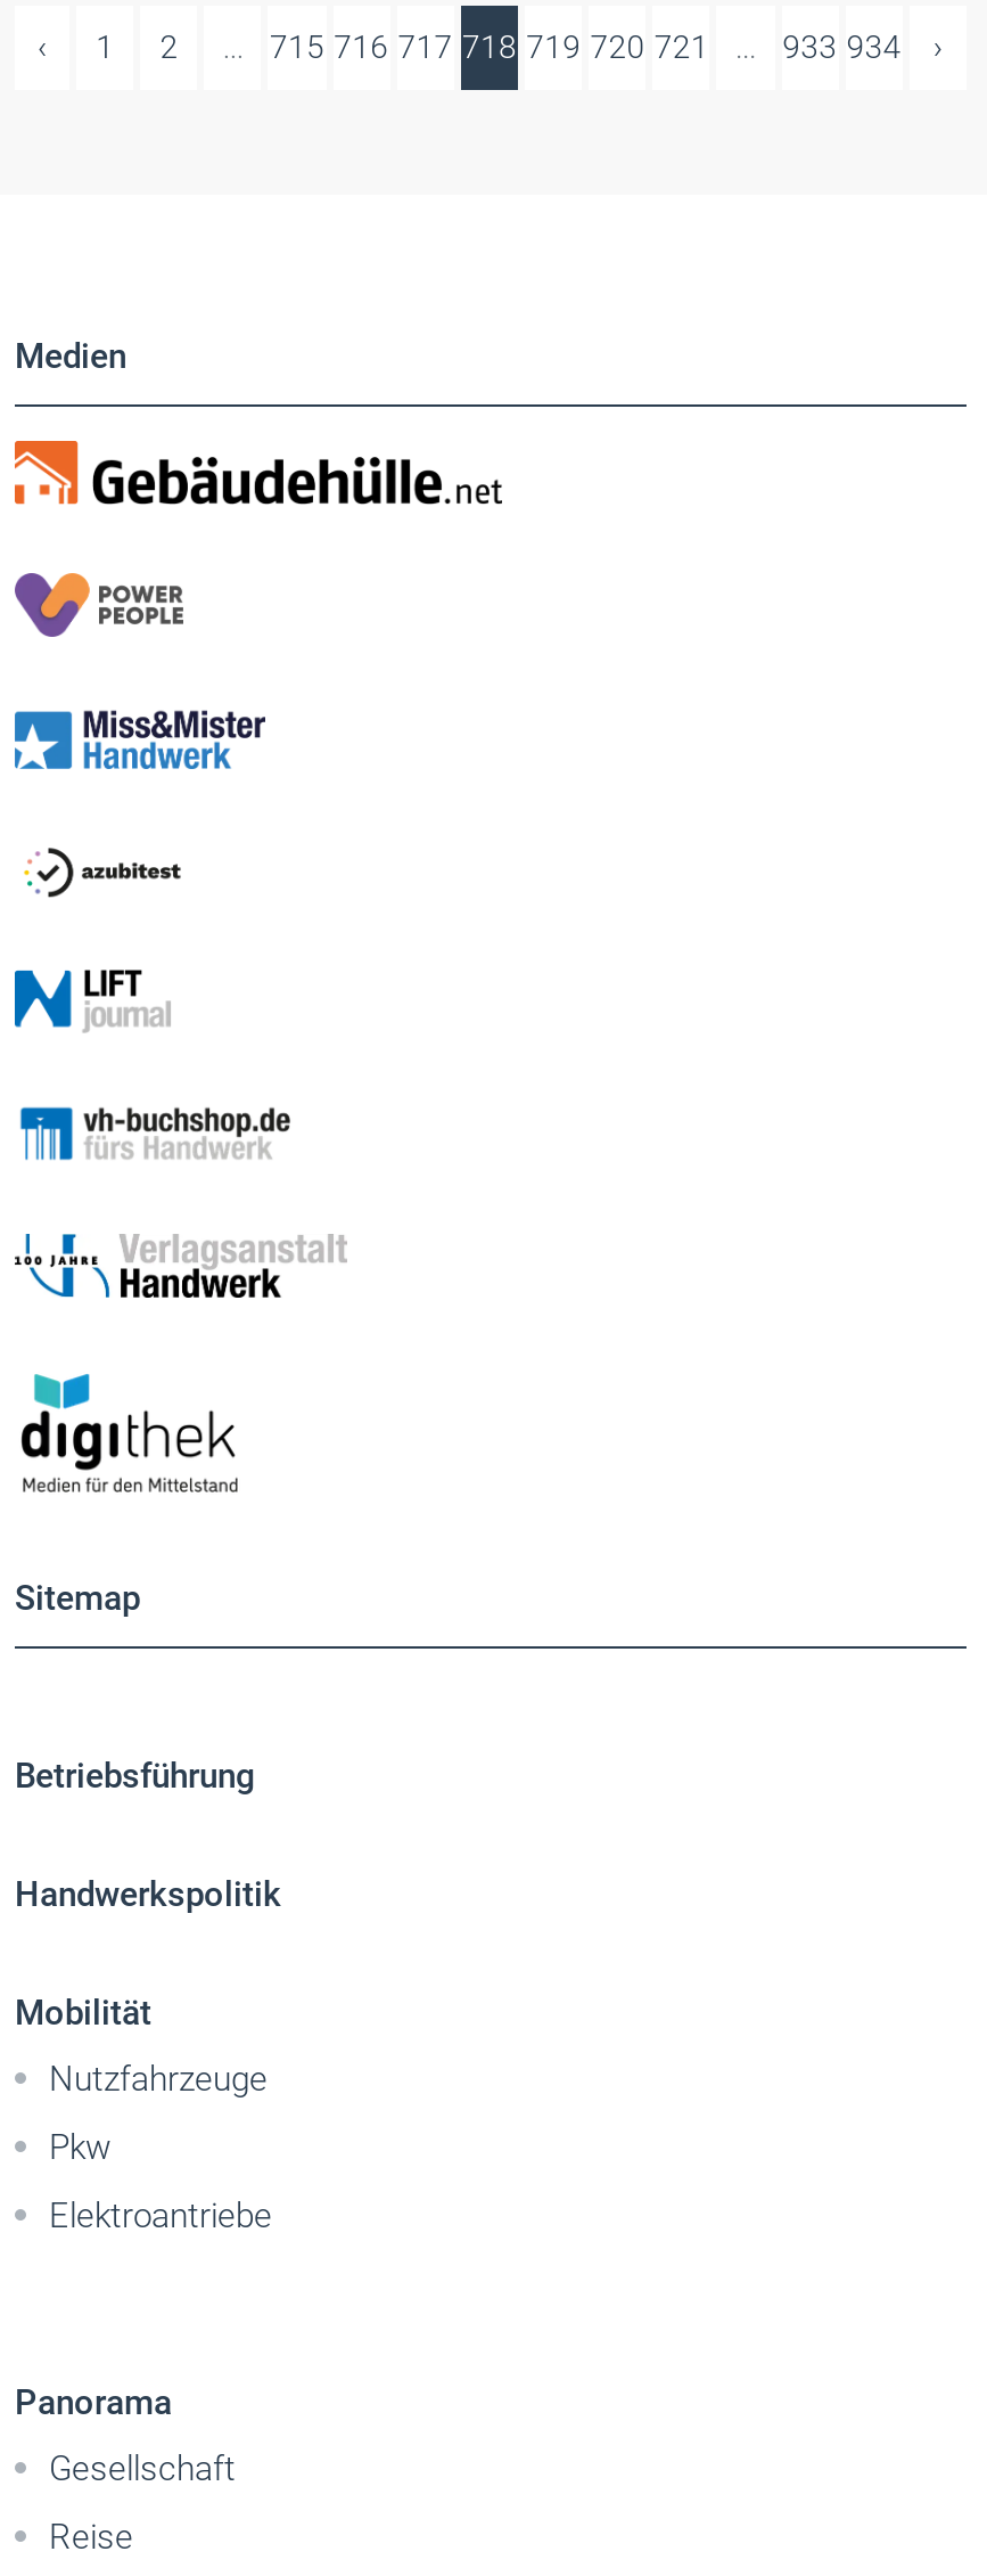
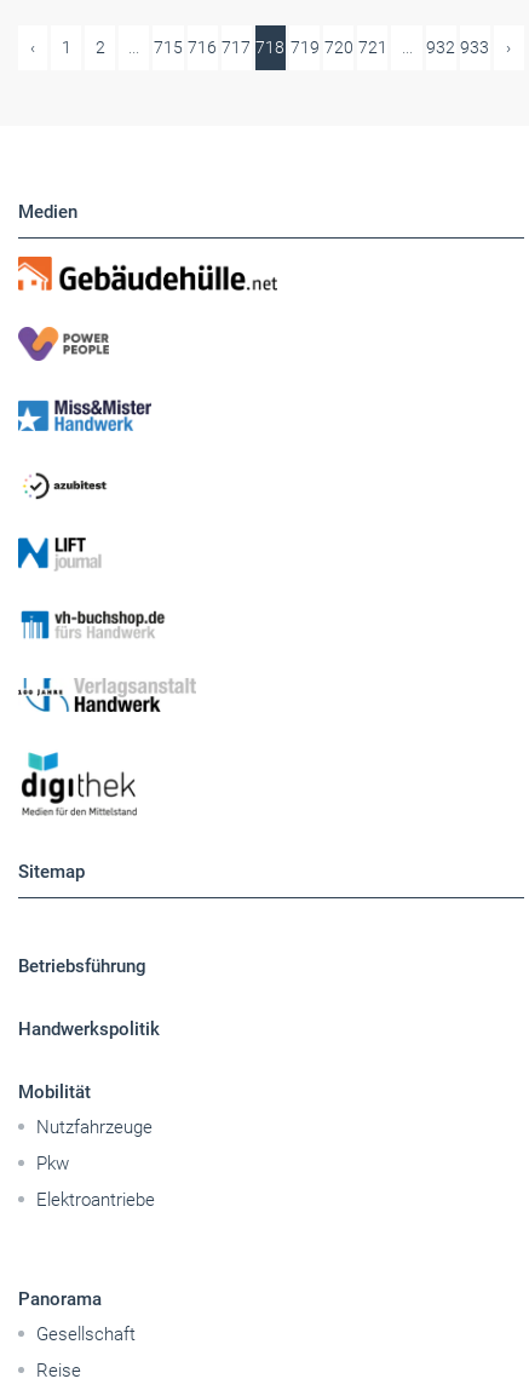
- 933 934
+ 932 933
